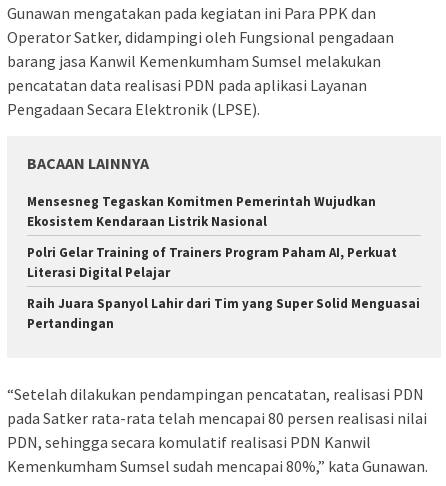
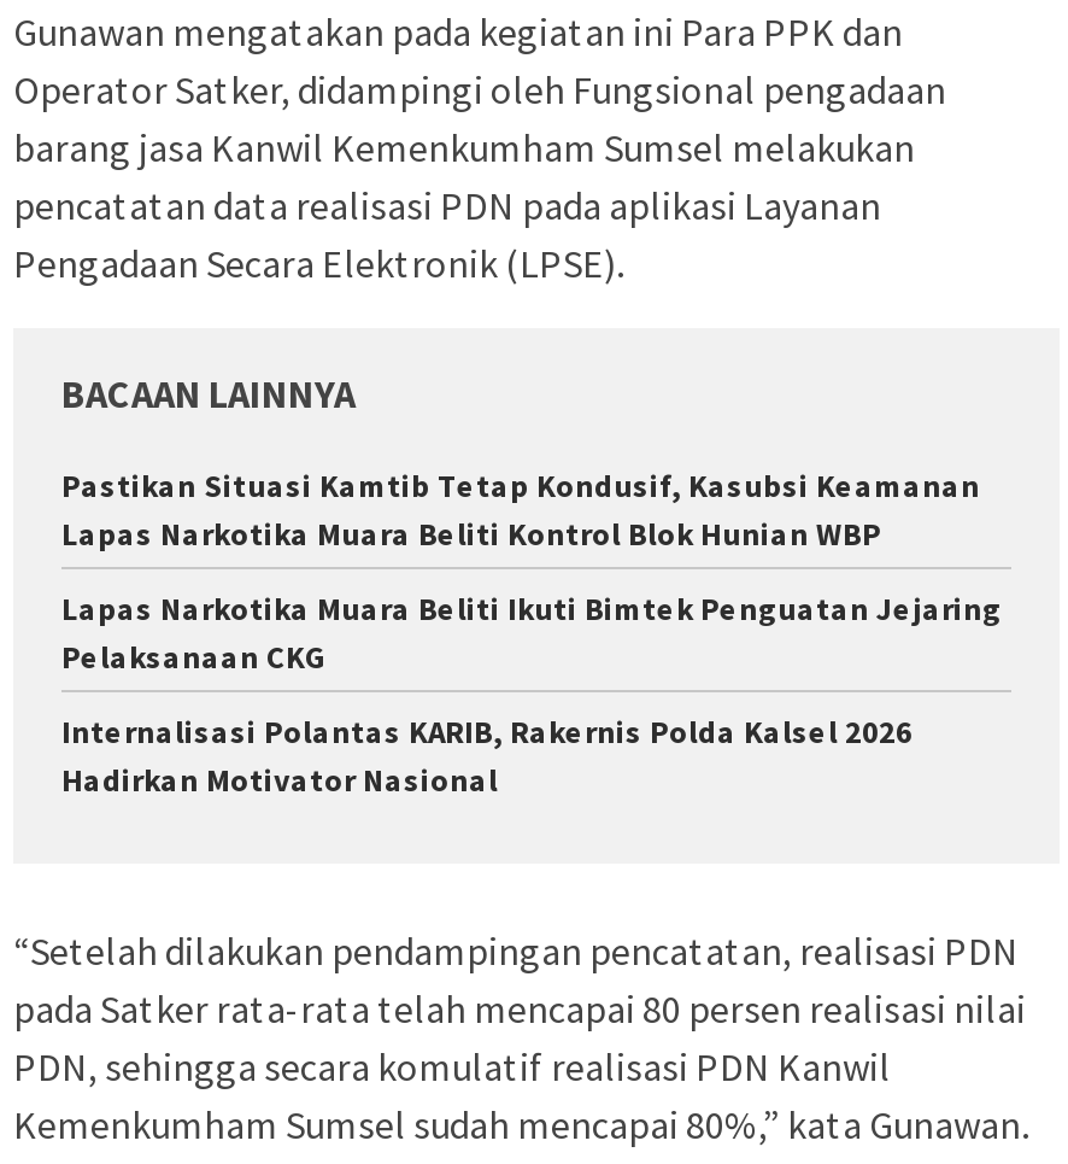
- Mensesneg Tegaskan Komitmen Pemerintah Wujudkan
- Ekosistem Kendaraan Listrik Nasional
+ Pastikan Situasi Kamtib Tetap Kondusif, Kasubsi Keamanan
+ Lapas Narkotika Muara Beliti Kontrol Blok Hunian WBP

- Polri Gelar Training of Trainers Program Paham AI, Perkuat
- Literasi Digital Pelajar
+ Lapas Narkotika Muara Beliti Ikuti Bimtek Penguatan Jejaring
+ Pelaksanaan CKG

- Raih Juara Spanyol Lahir dari Tim yang Super Solid Menguasai
- Pertandingan
+ Internalisasi Polantas KARIB, Rakernis Polda Kalsel 2026
+ Hadirkan Motivator Nasional
